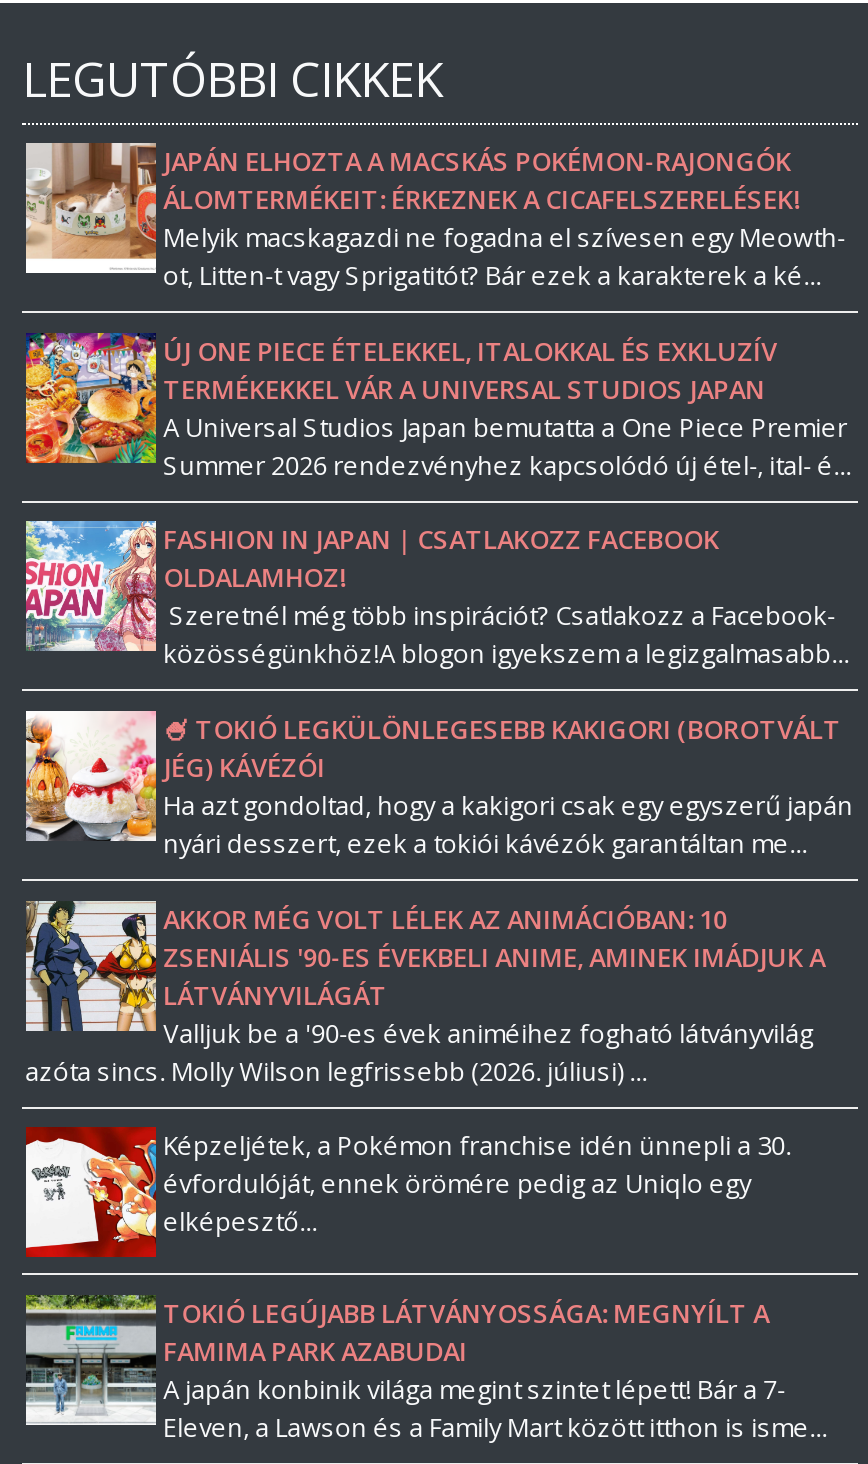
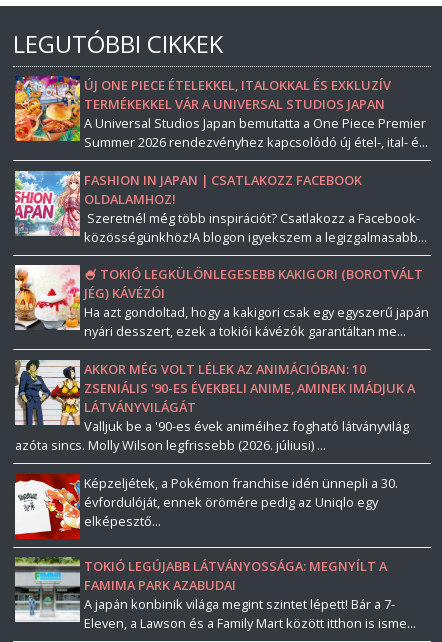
- [image]
- JAPÁN ELHOZTA A MACSKÁS POKÉMON-RAJONGÓK
- ÁLOMTERMÉKEIT: ÉRKEZNEK A CICAFELSZERELÉSEK!
- Melyik macskagazdi ne fogadna el szívesen egy Meowth-
- ot, Litten-t vagy Sprigatitót? Bár ezek a karakterek a ké...
